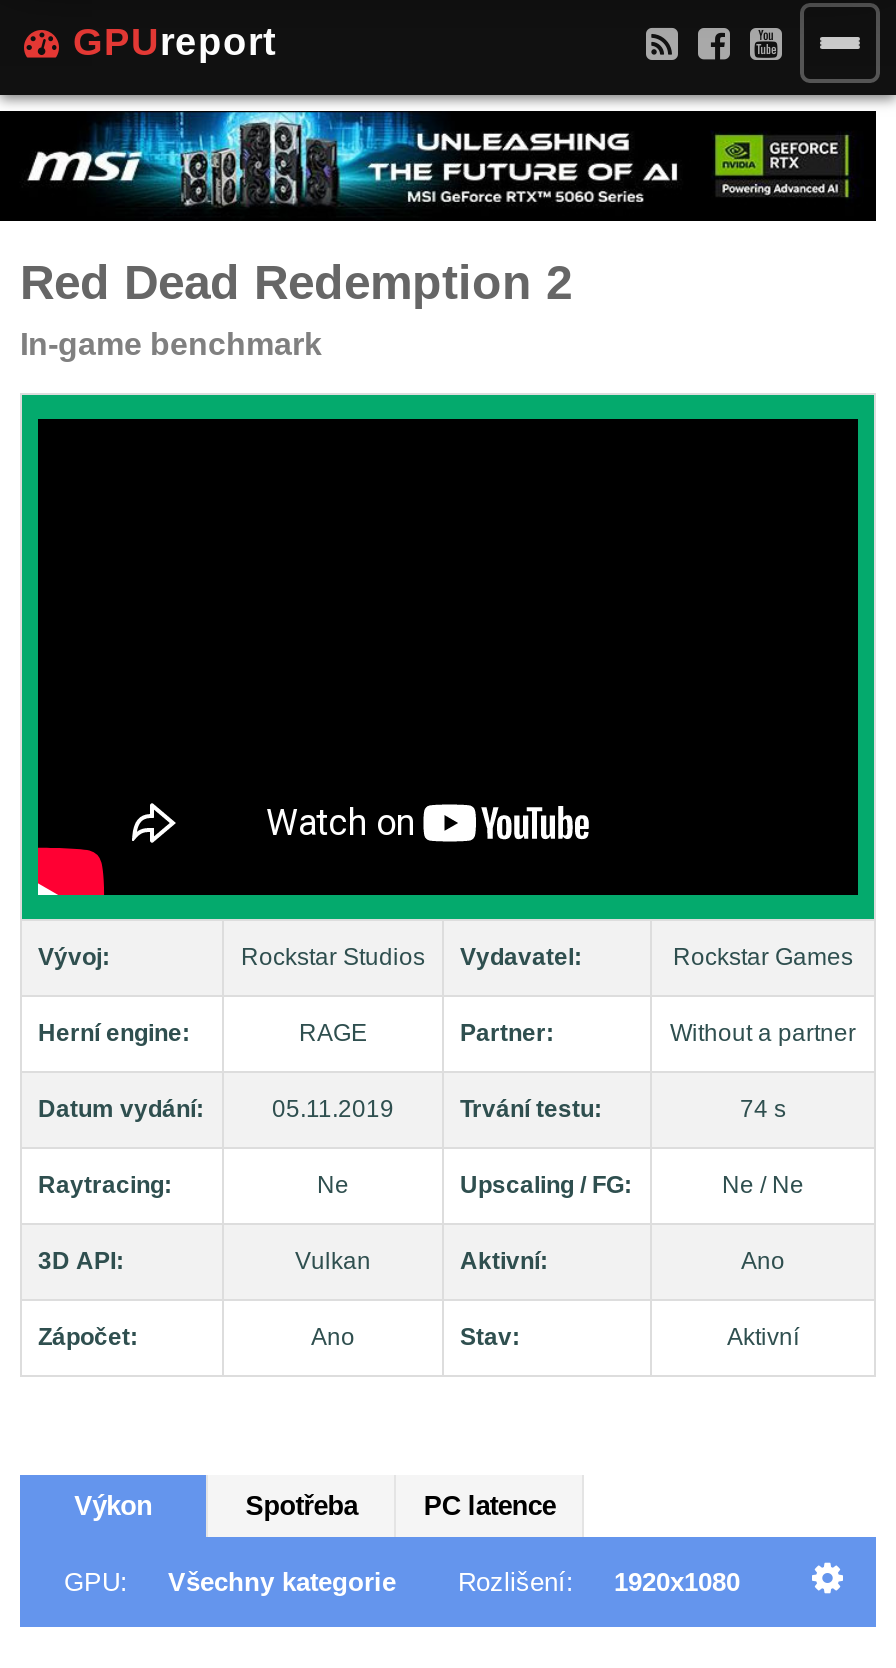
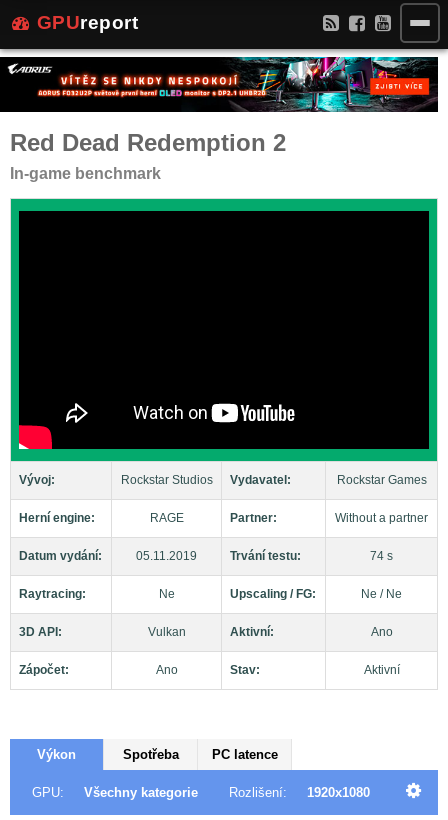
- [image]
+ [image]
